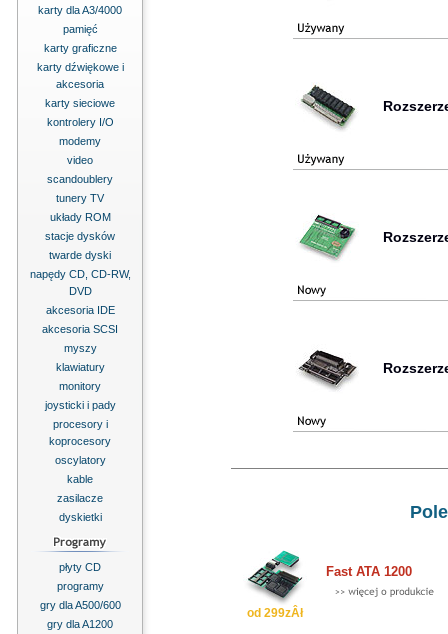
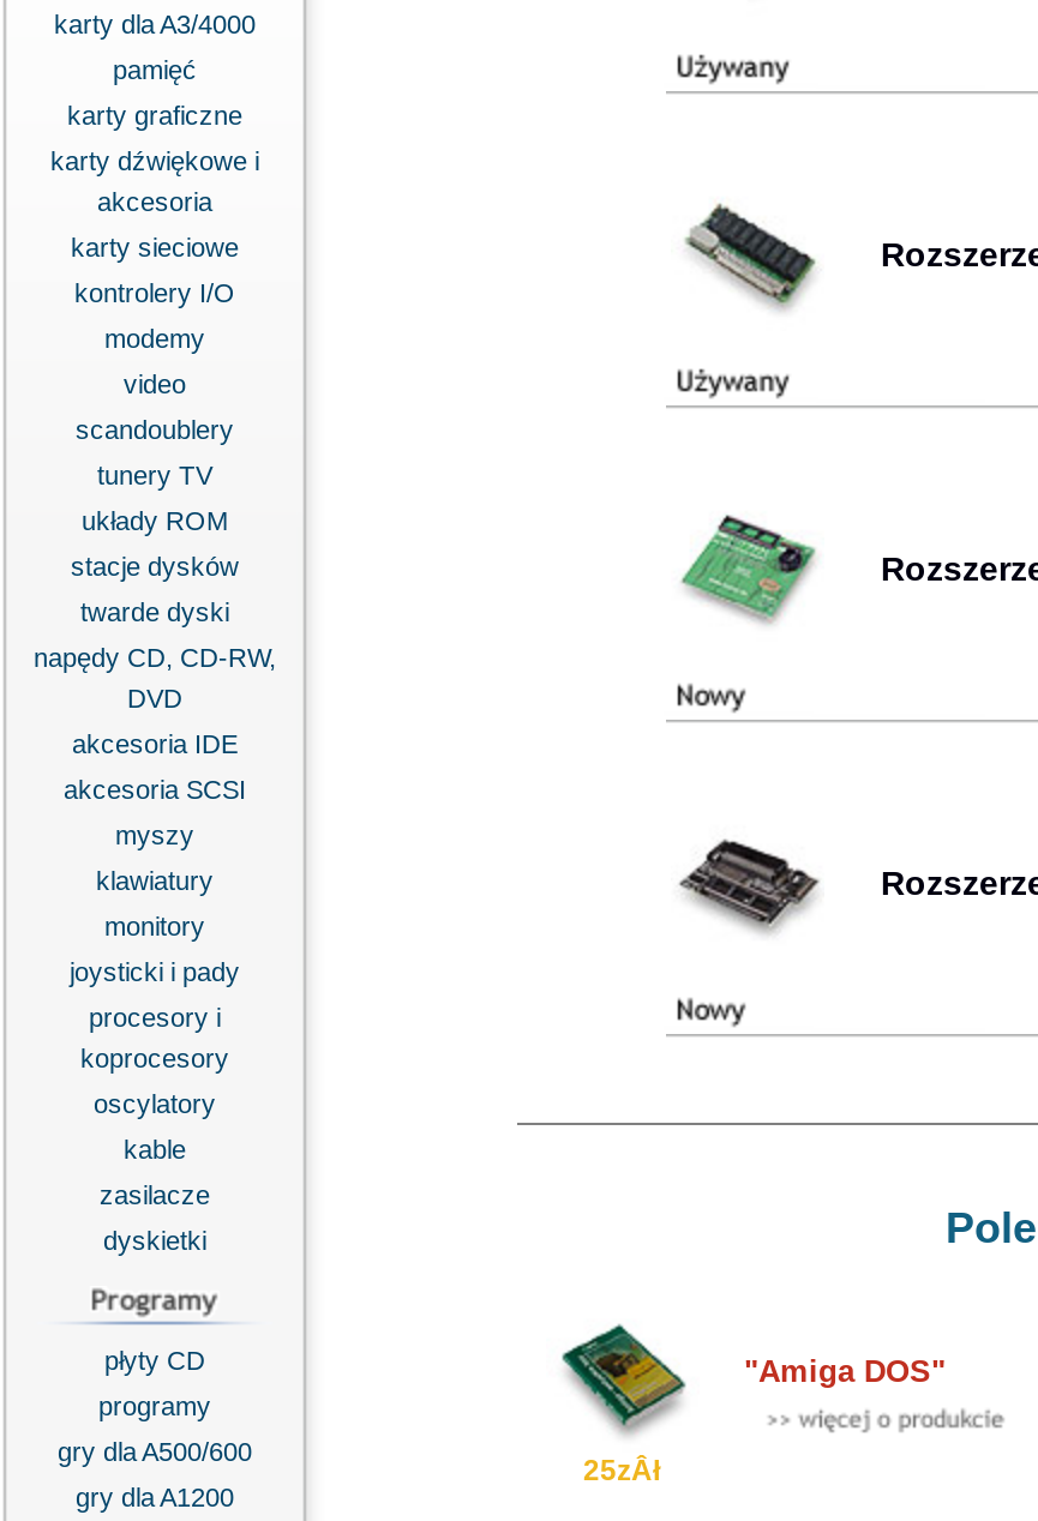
- [image]
- od 299zÂł
+ [image]
+ 25zÂł

- Fast ATA 1200
+ "Amiga DOS"
